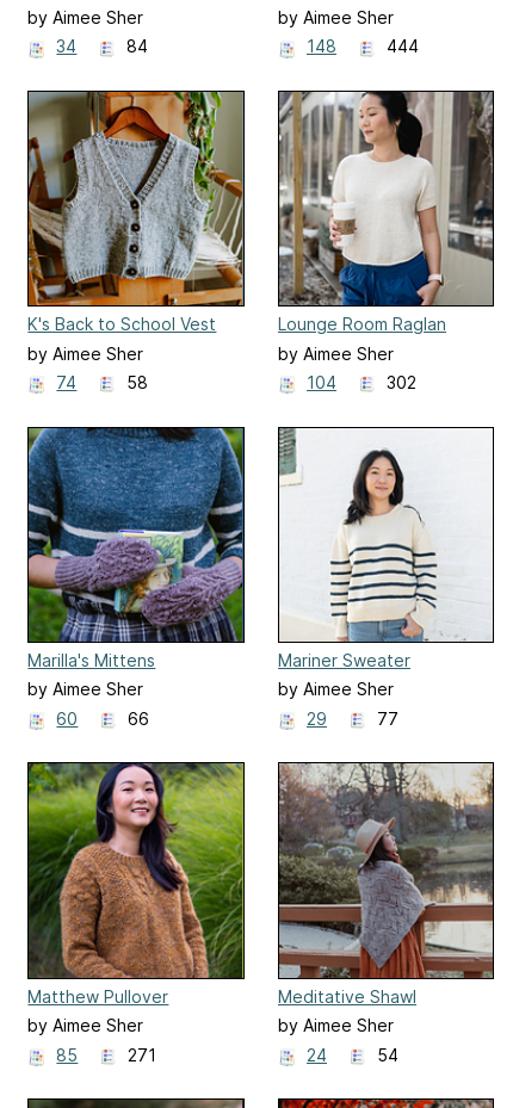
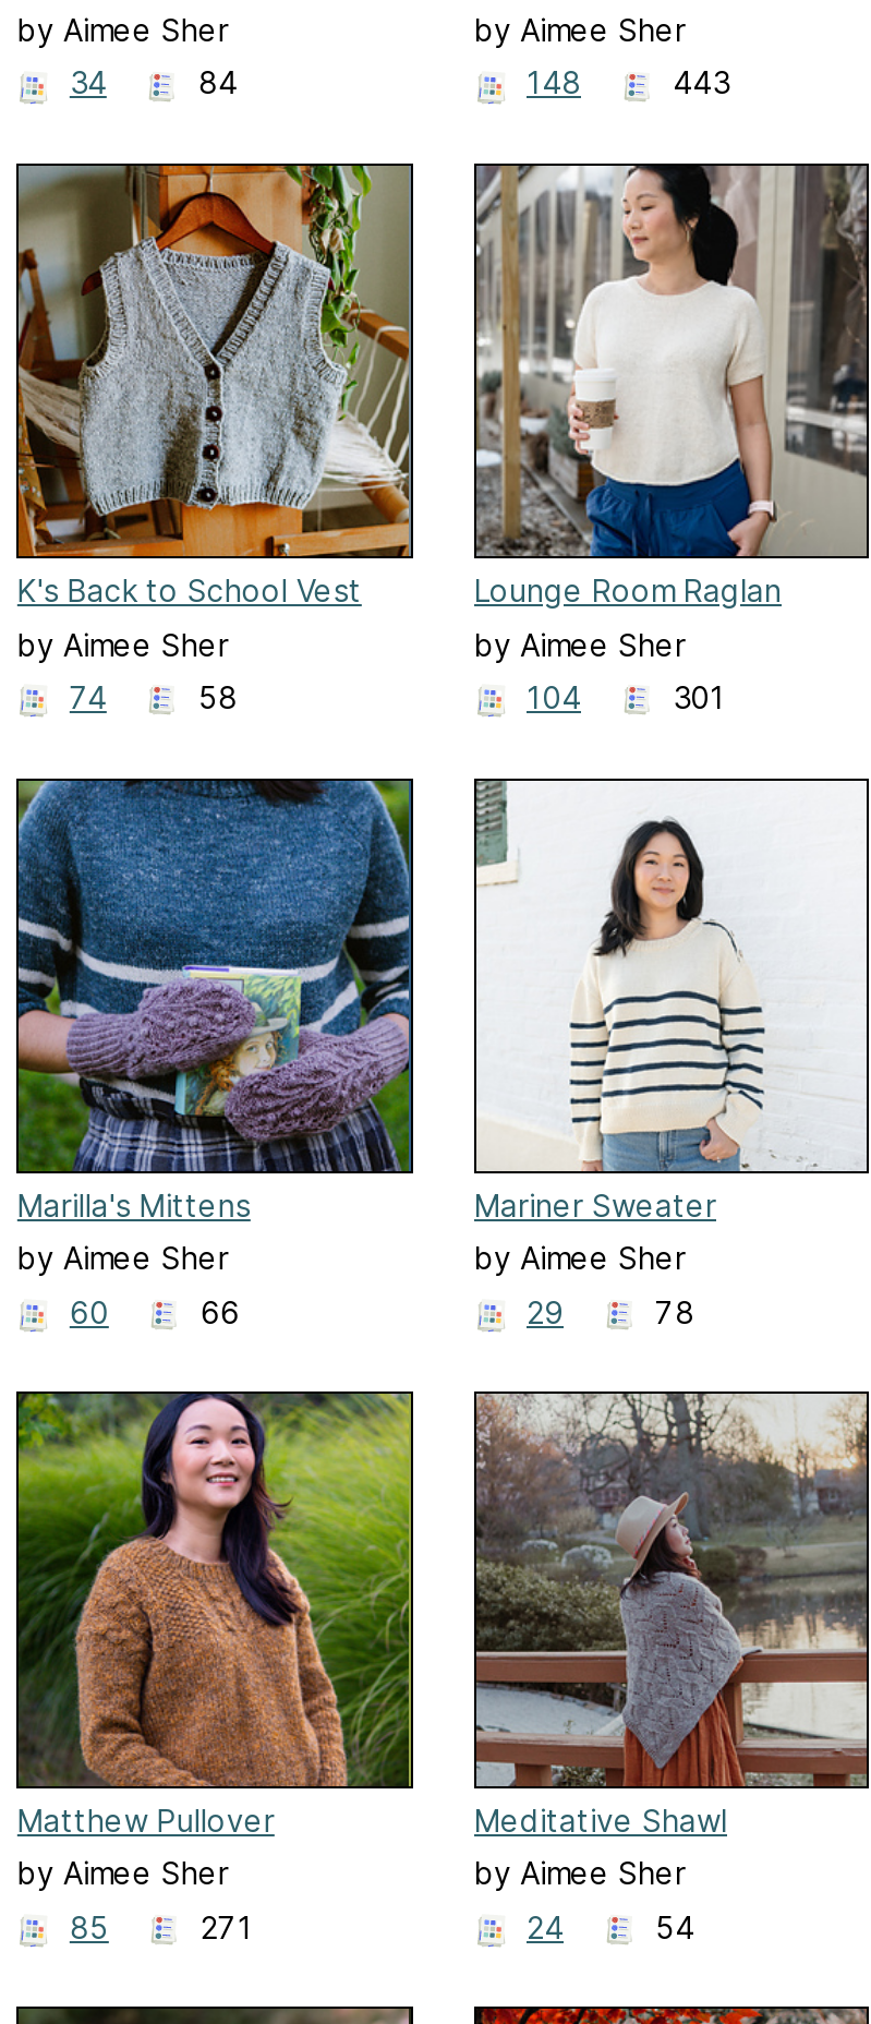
- 444
+ 443

- 302
+ 301

- 77
+ 78
